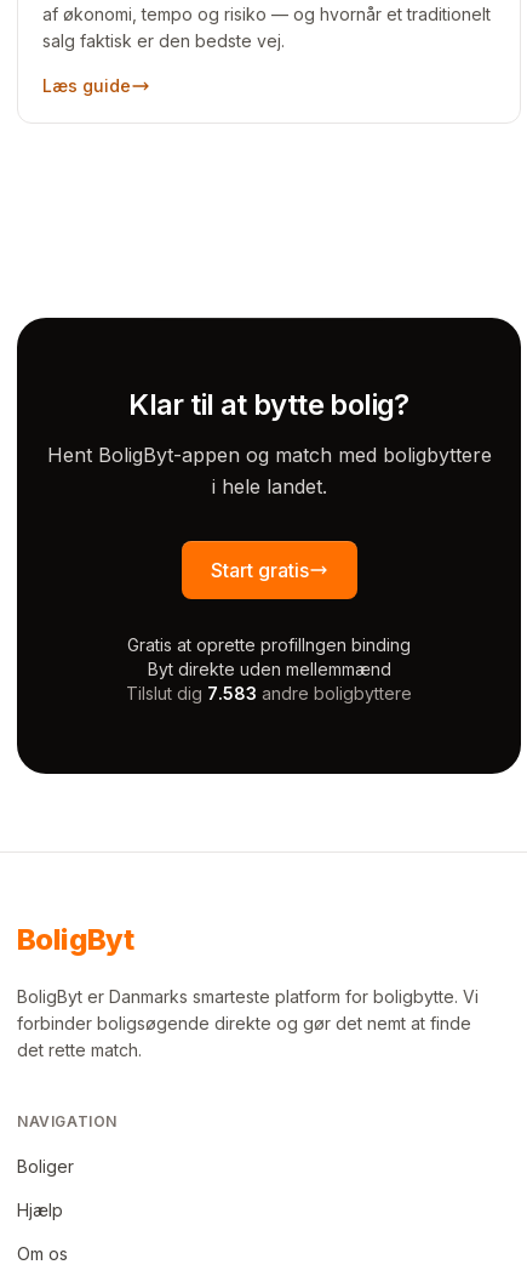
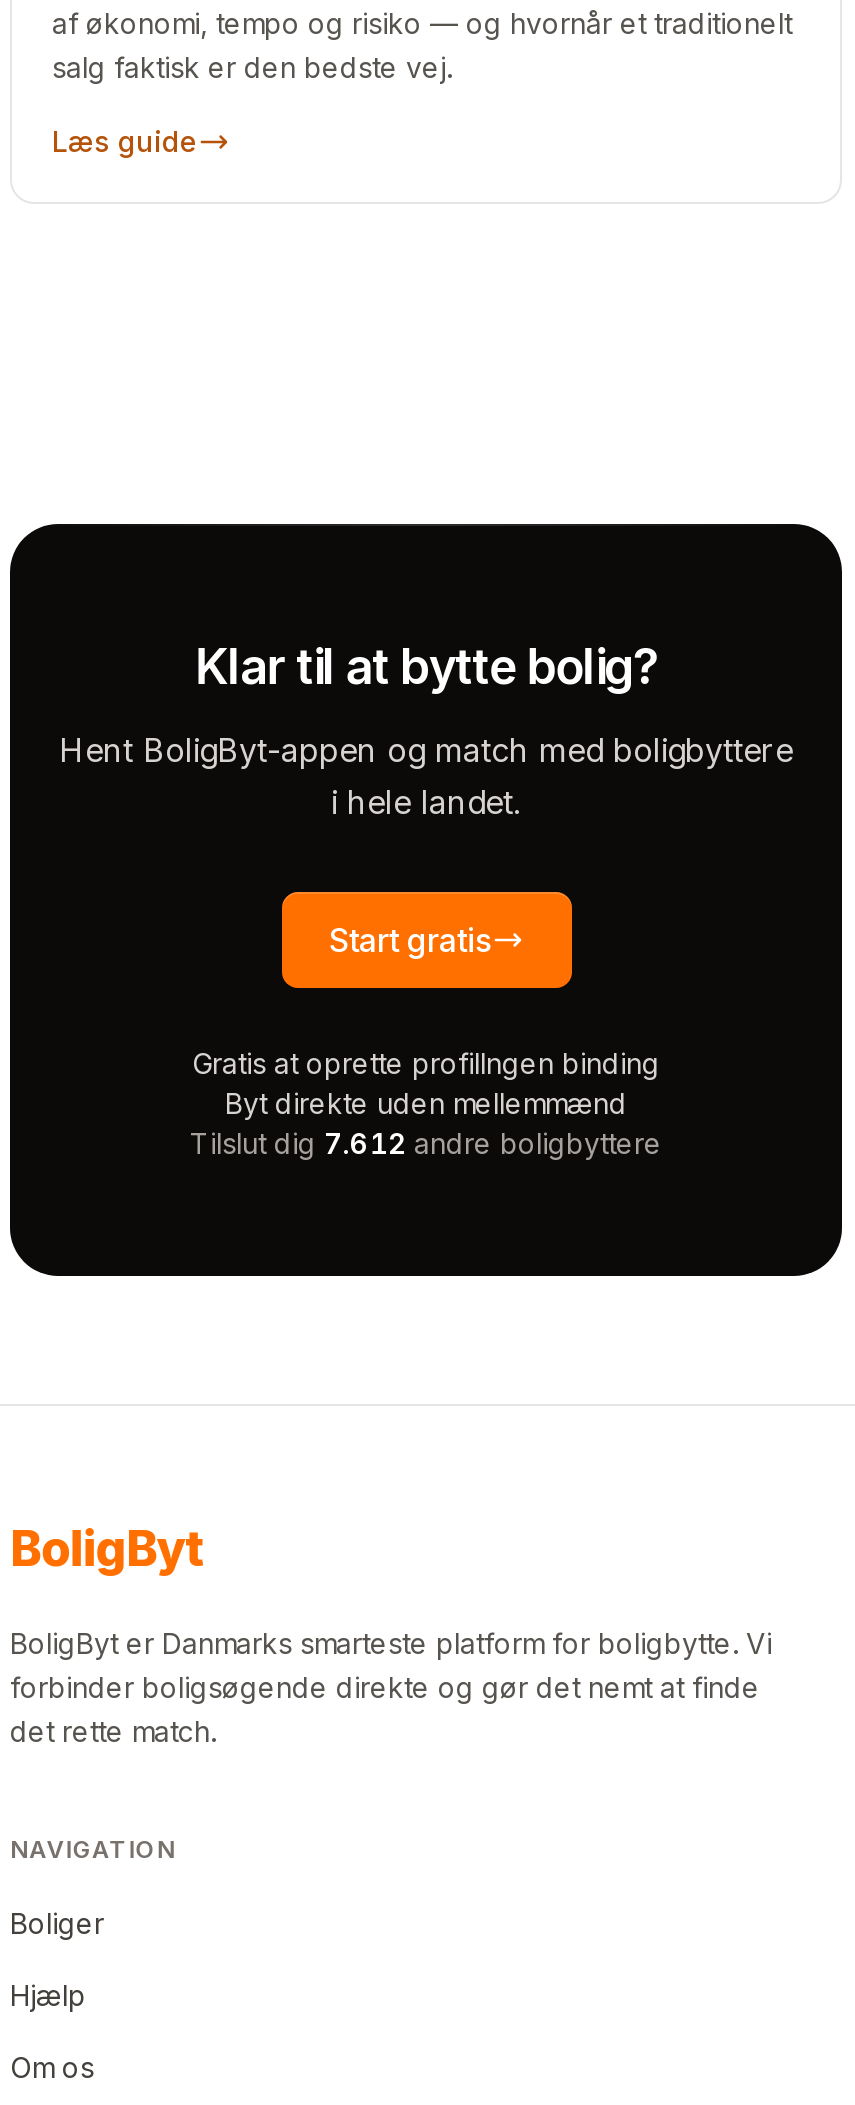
- Tilslut dig 7.583 andre boligbyttere
+ Tilslut dig 7.612 andre boligbyttere
